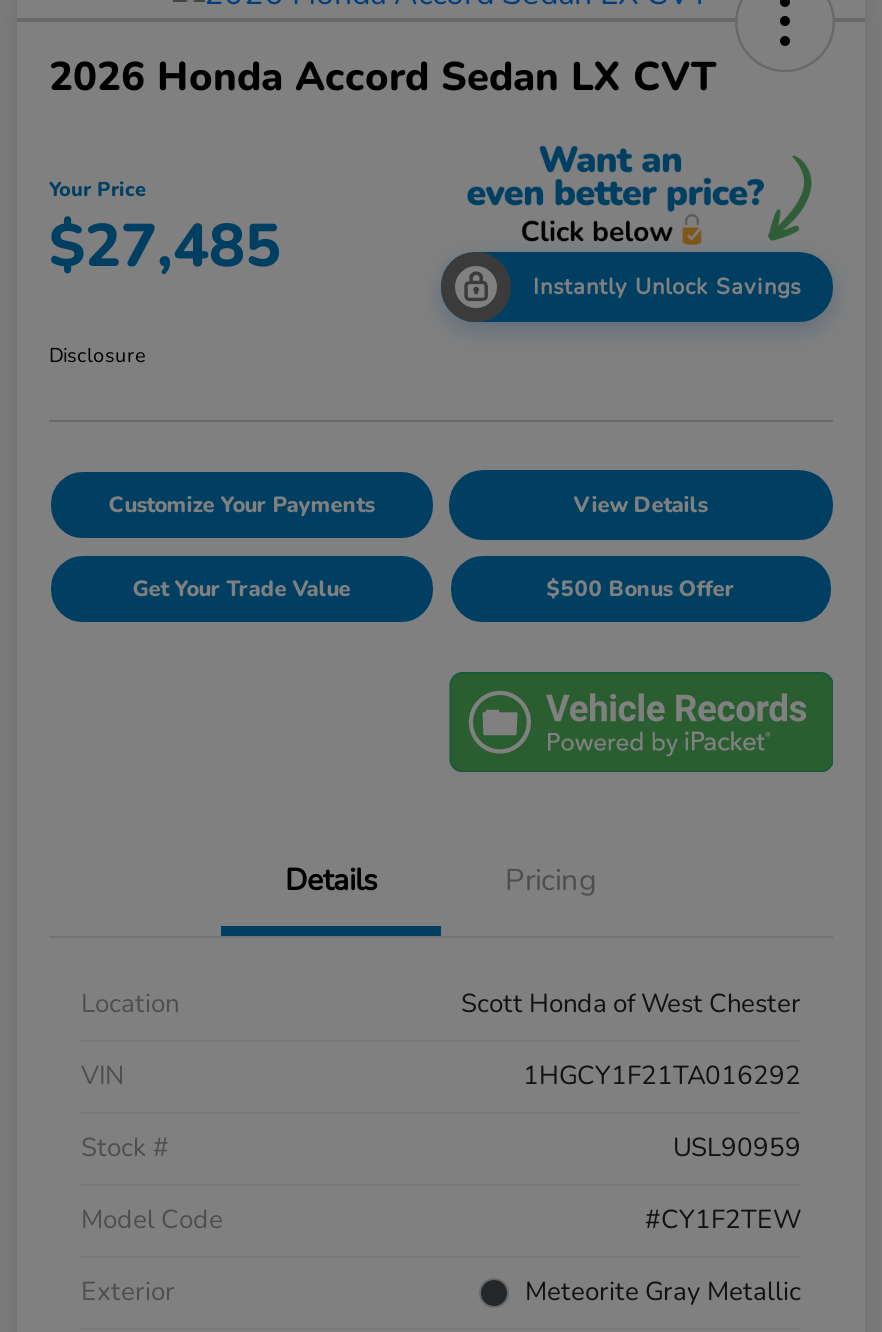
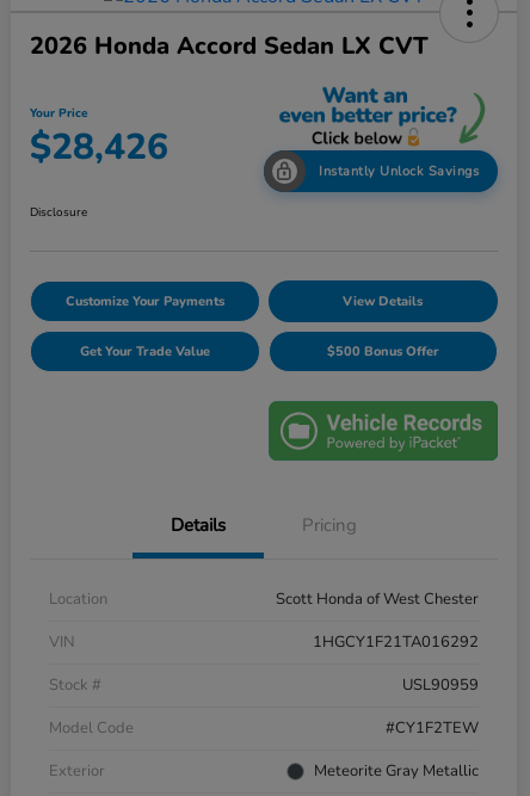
- $27,485
+ $28,426
